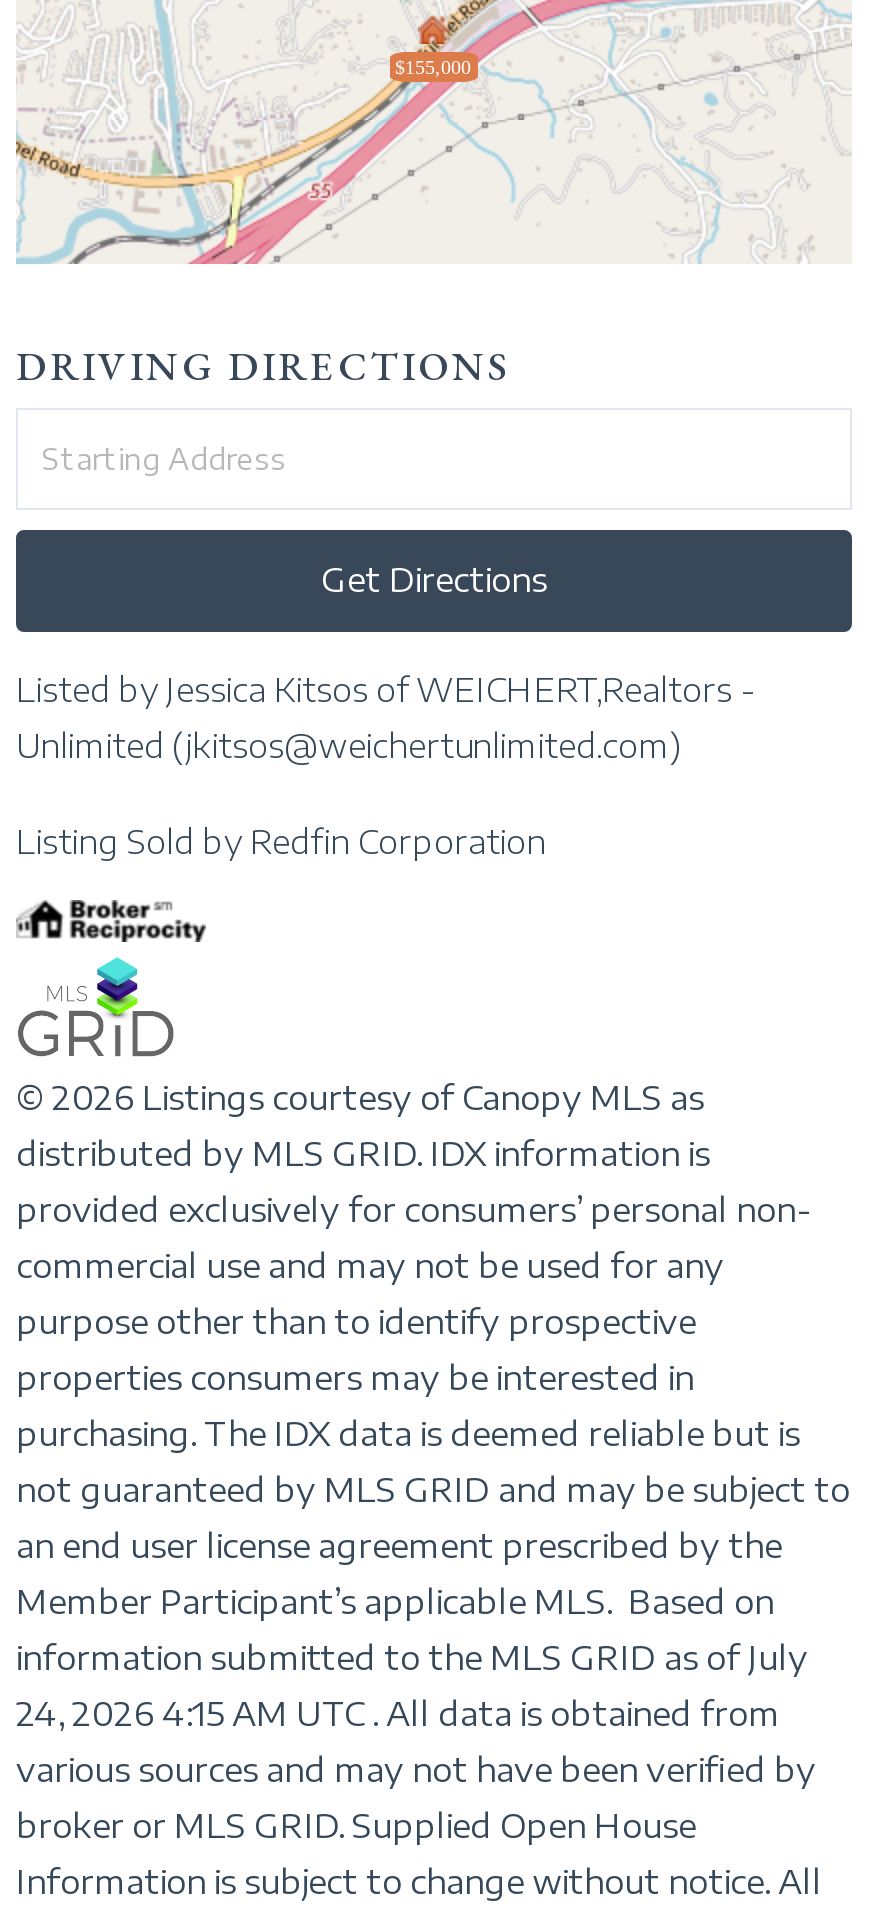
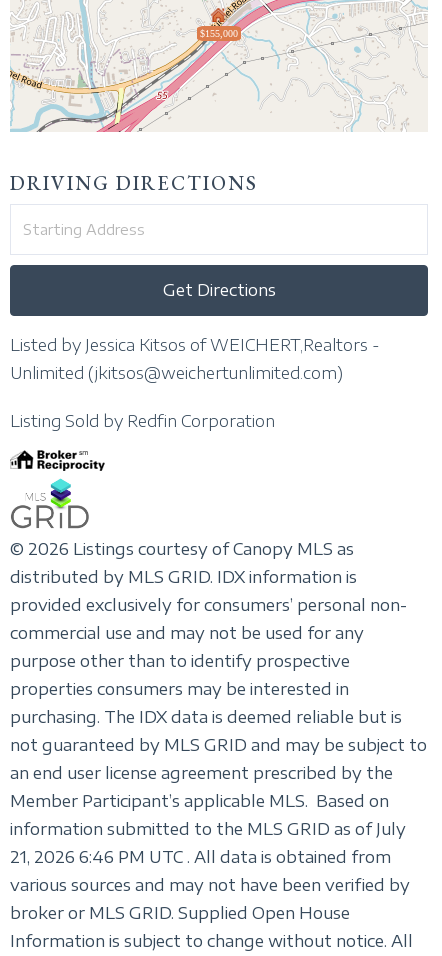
- 24, 2026 4:15 AM UTC . All data is obtained from
+ 21, 2026 6:46 PM UTC . All data is obtained from
